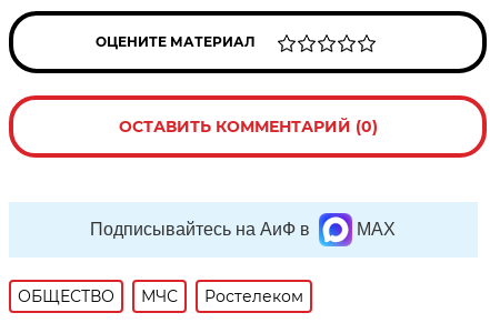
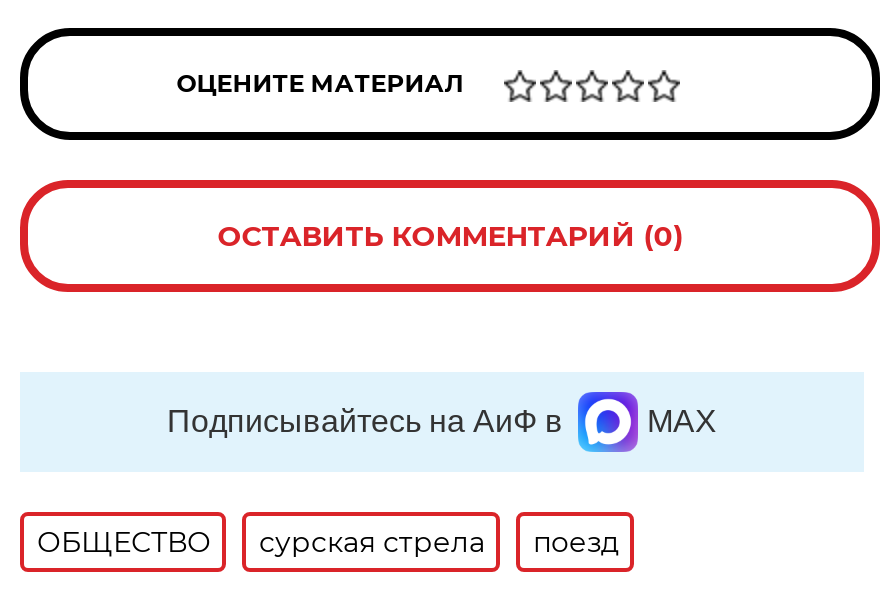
- МЧС
- Ростелеком
+ сурская стрела
+ поезд
